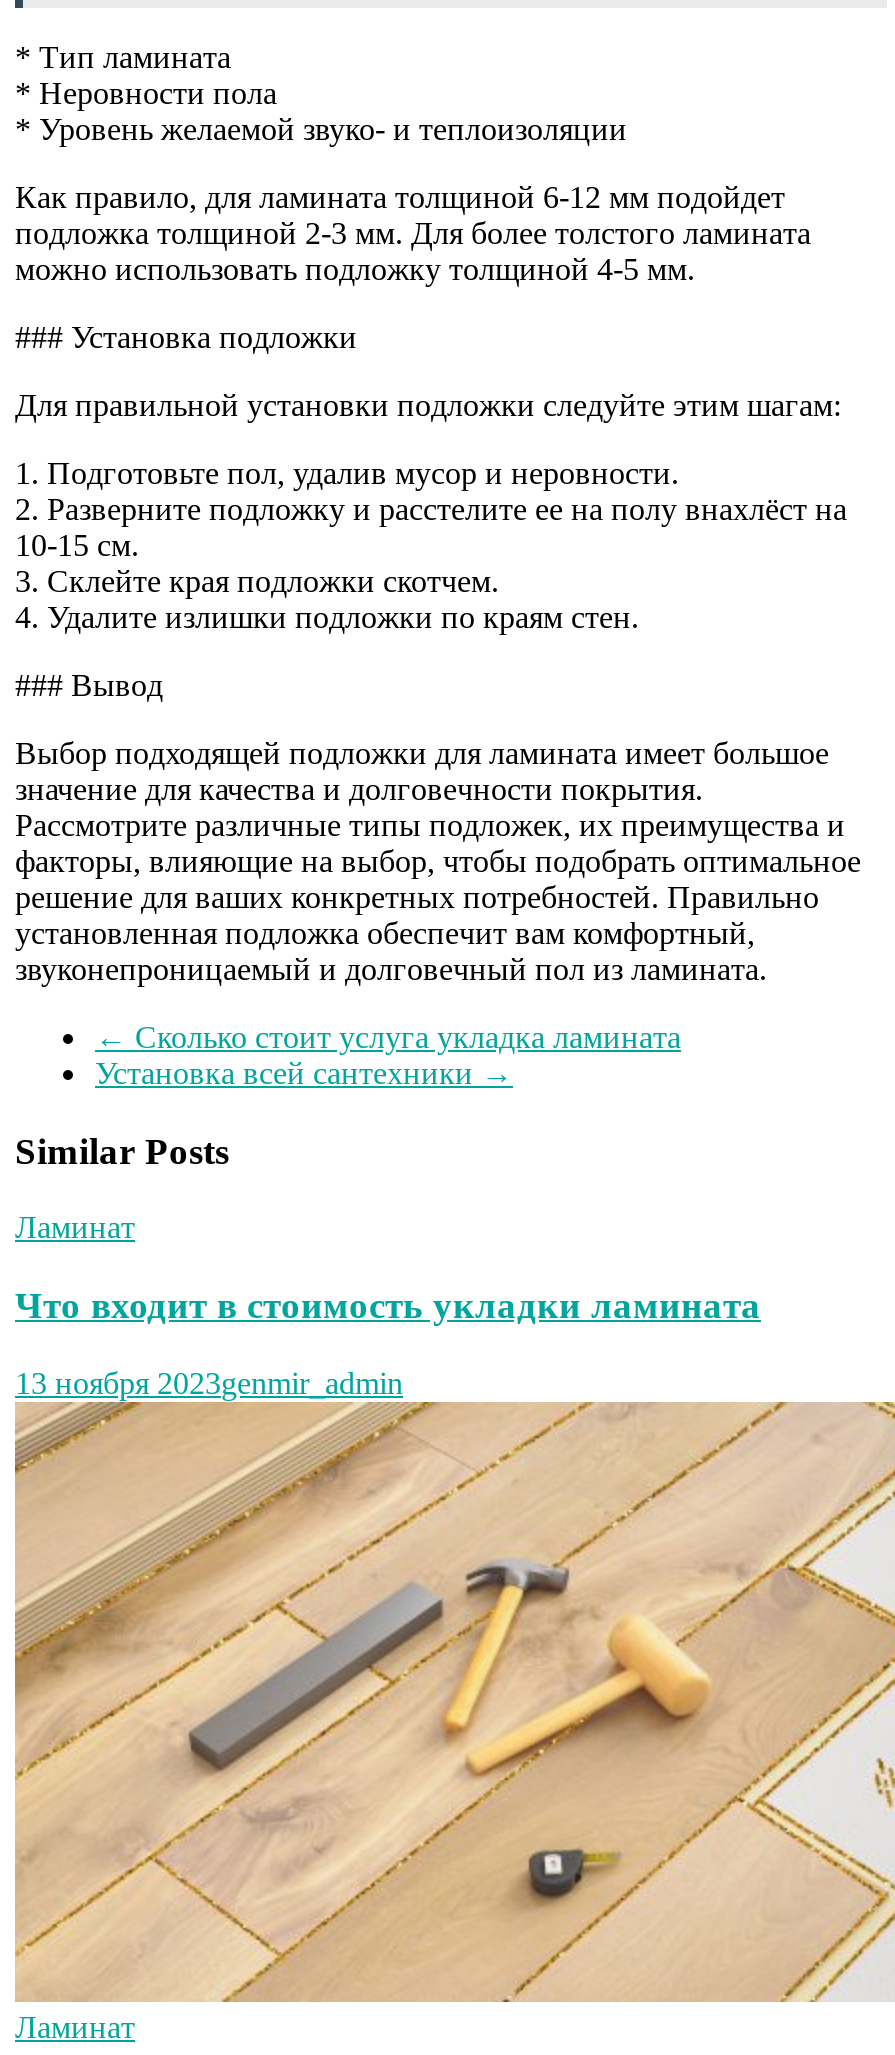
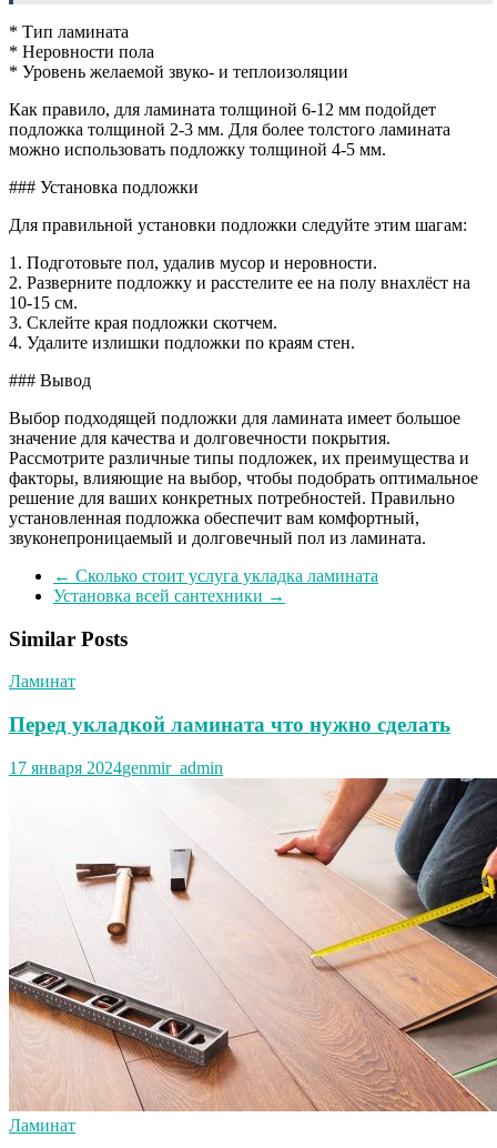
- Что входит в стоимость укладки ламината
+ Перед укладкой ламината что нужно сделать

- 13 ноября 2023genmir_admin
+ 17 января 2024genmir_admin

- [image]
+ [image]
